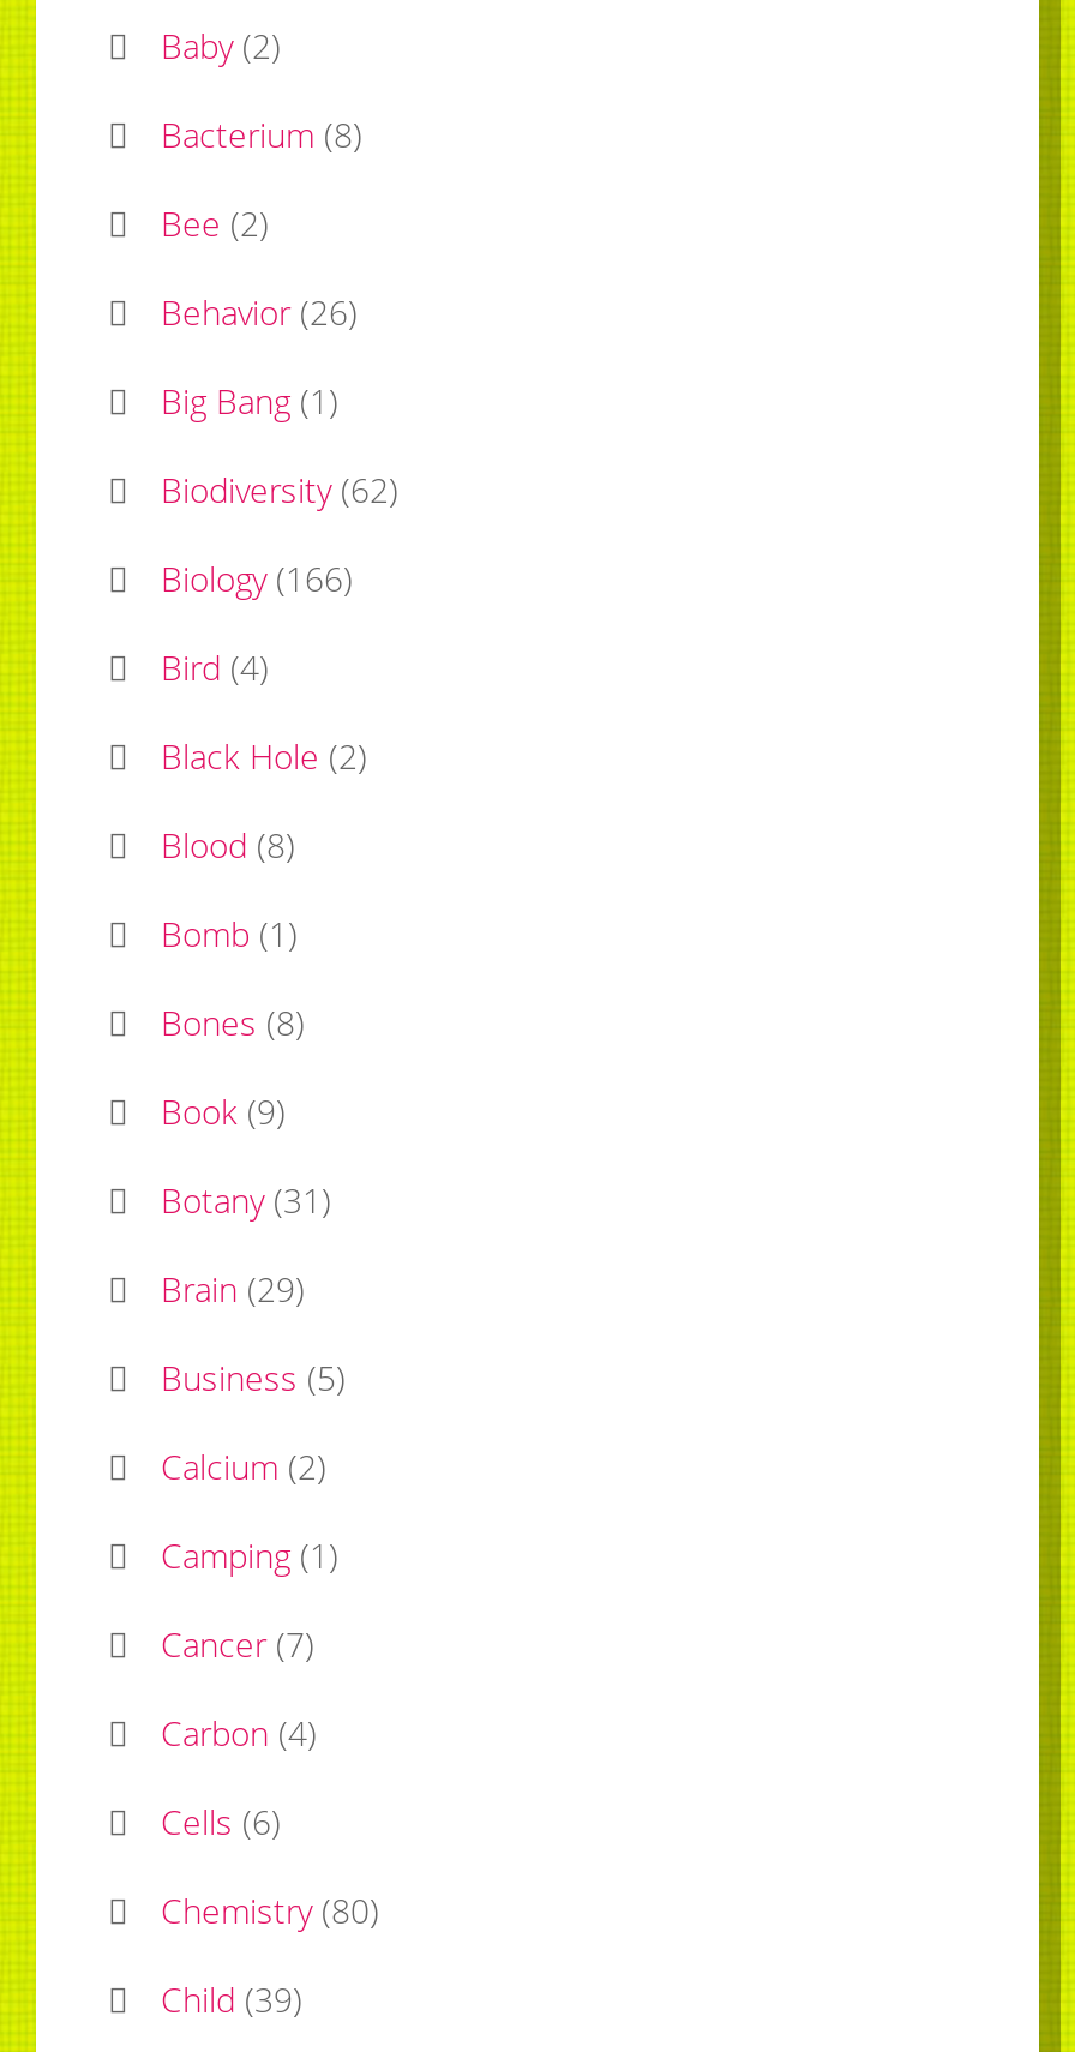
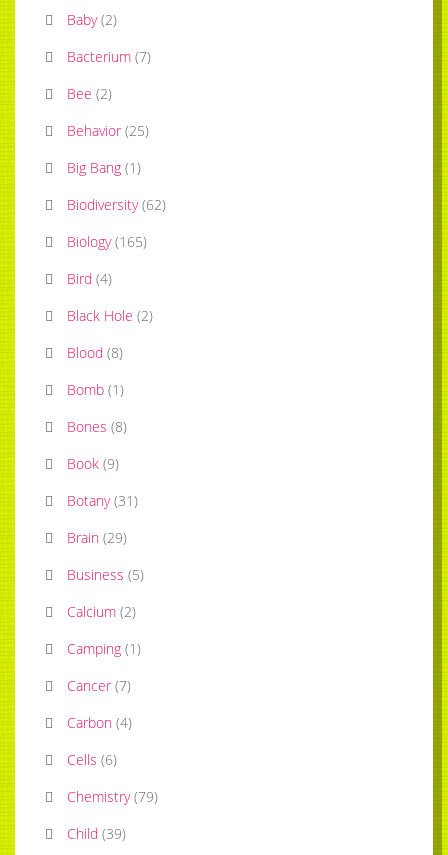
- Bacterium (8)
+ Bacterium (7)

- Behavior (26)
+ Behavior (25)

- Biology (166)
+ Biology (165)

- Chemistry (80)
+ Chemistry (79)
